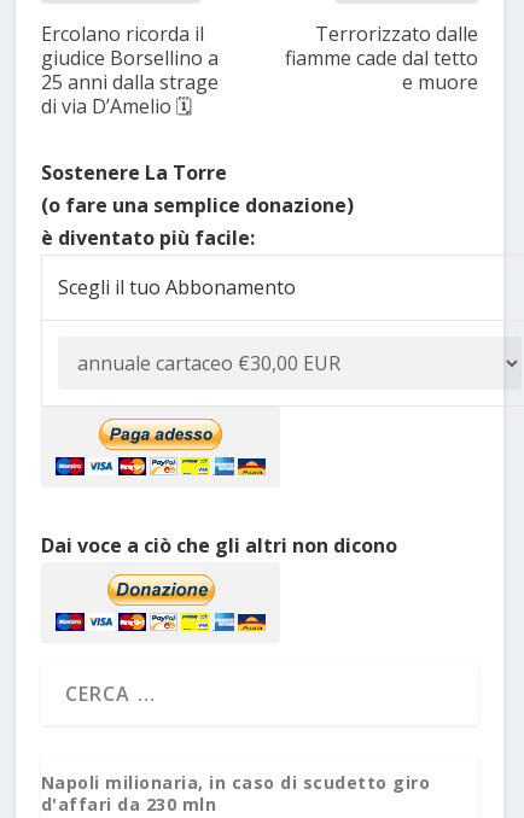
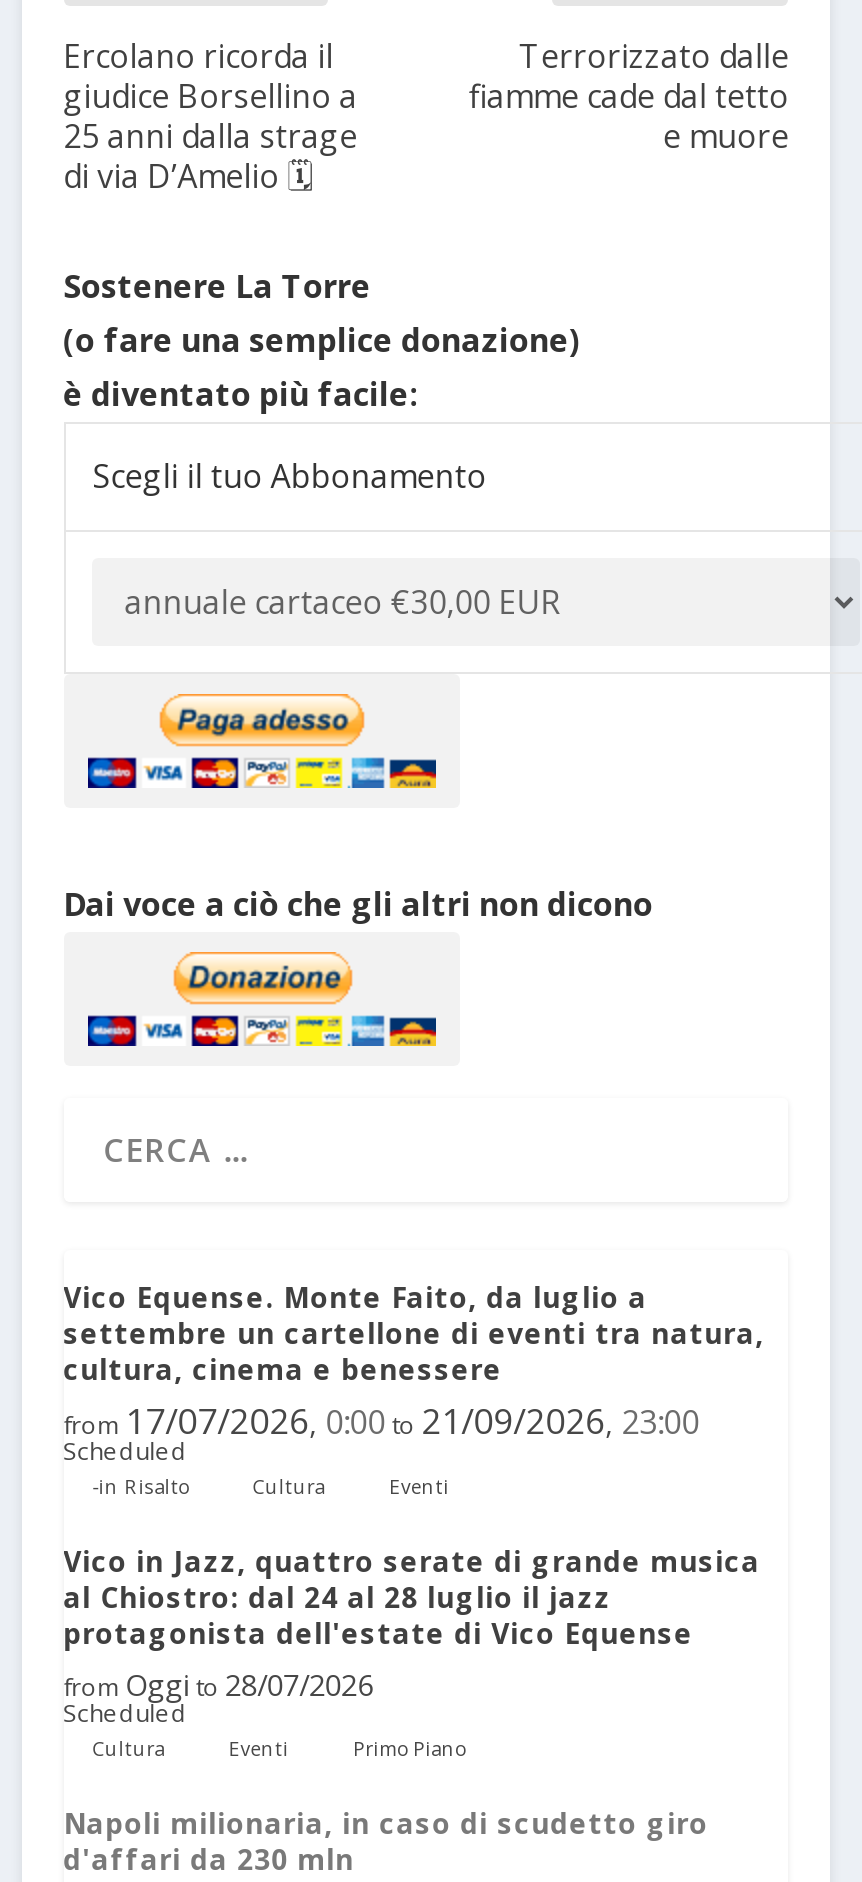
+ Vico Equense. Monte Faito, da luglio a
+ settembre un cartellone di eventi tra natura,
+ cultura, cinema e benessere
+ from 17/07/2026, 0:00 to 21/09/2026, 23:00
+ Scheduled
+ -in Risalto
+ Cultura
+ Eventi
+ Vico in Jazz, quattro serate di grande musica
+ al Chiostro: dal 24 al 28 luglio il jazz
+ protagonista dell'estate di Vico Equense
+ from Oggi to 28/07/2026
+ Scheduled
+ Cultura
+ Eventi
+ Primo Piano
